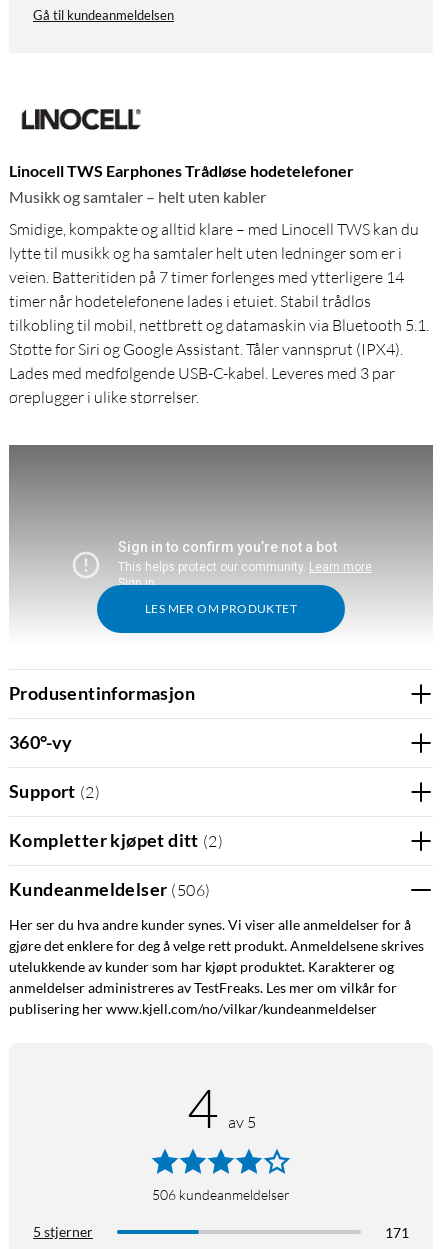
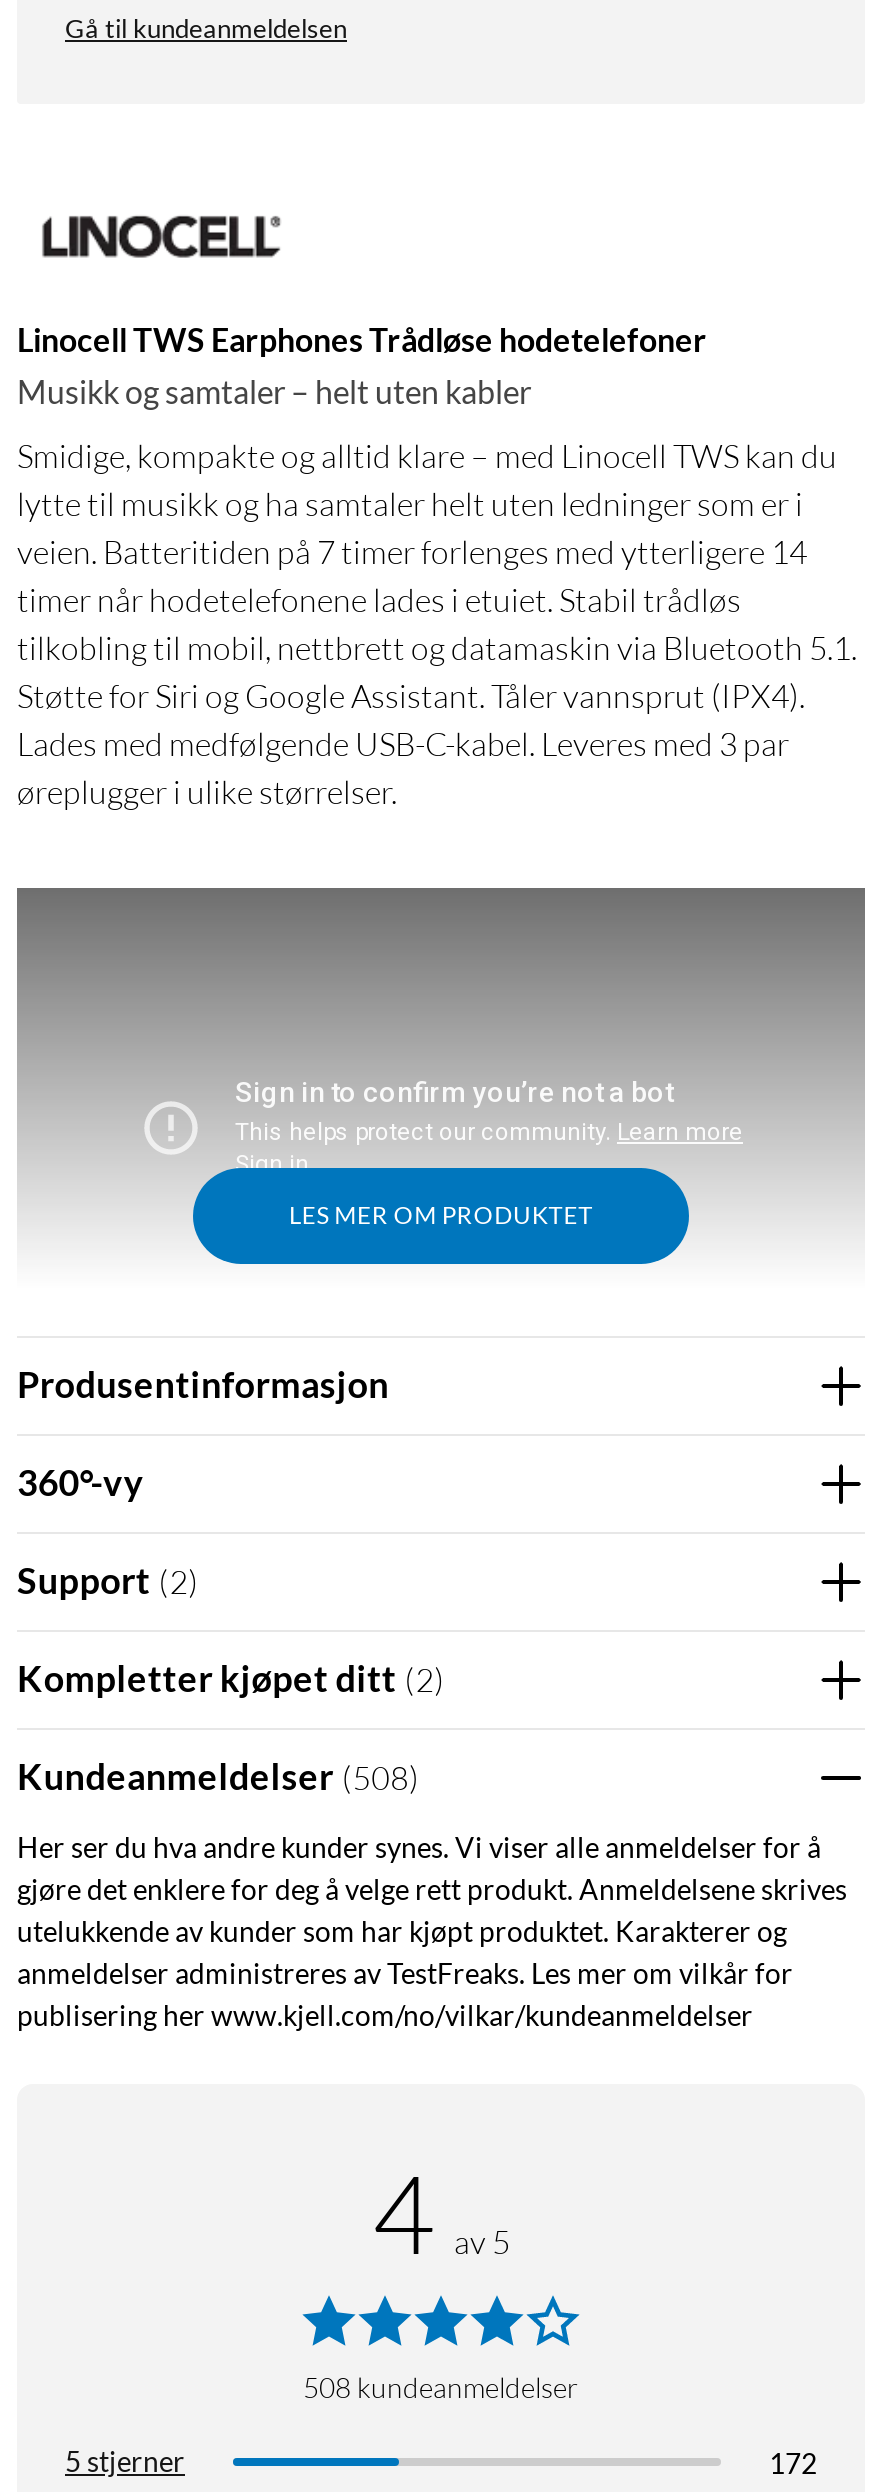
- Kundeanmeldelser (506)
+ Kundeanmeldelser (508)

- 506 kundeanmeldelser
+ 508 kundeanmeldelser

- 171
+ 172
